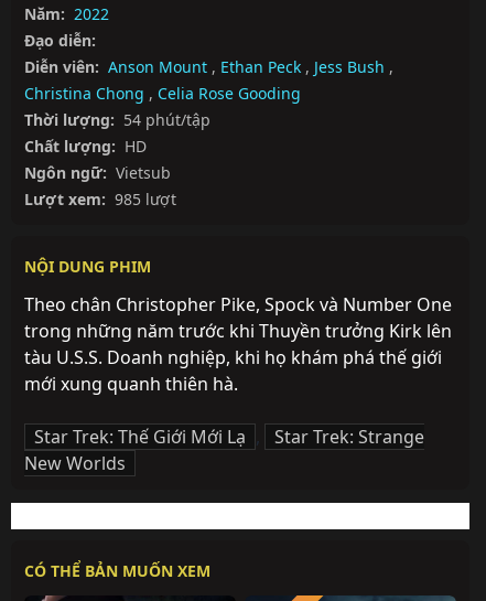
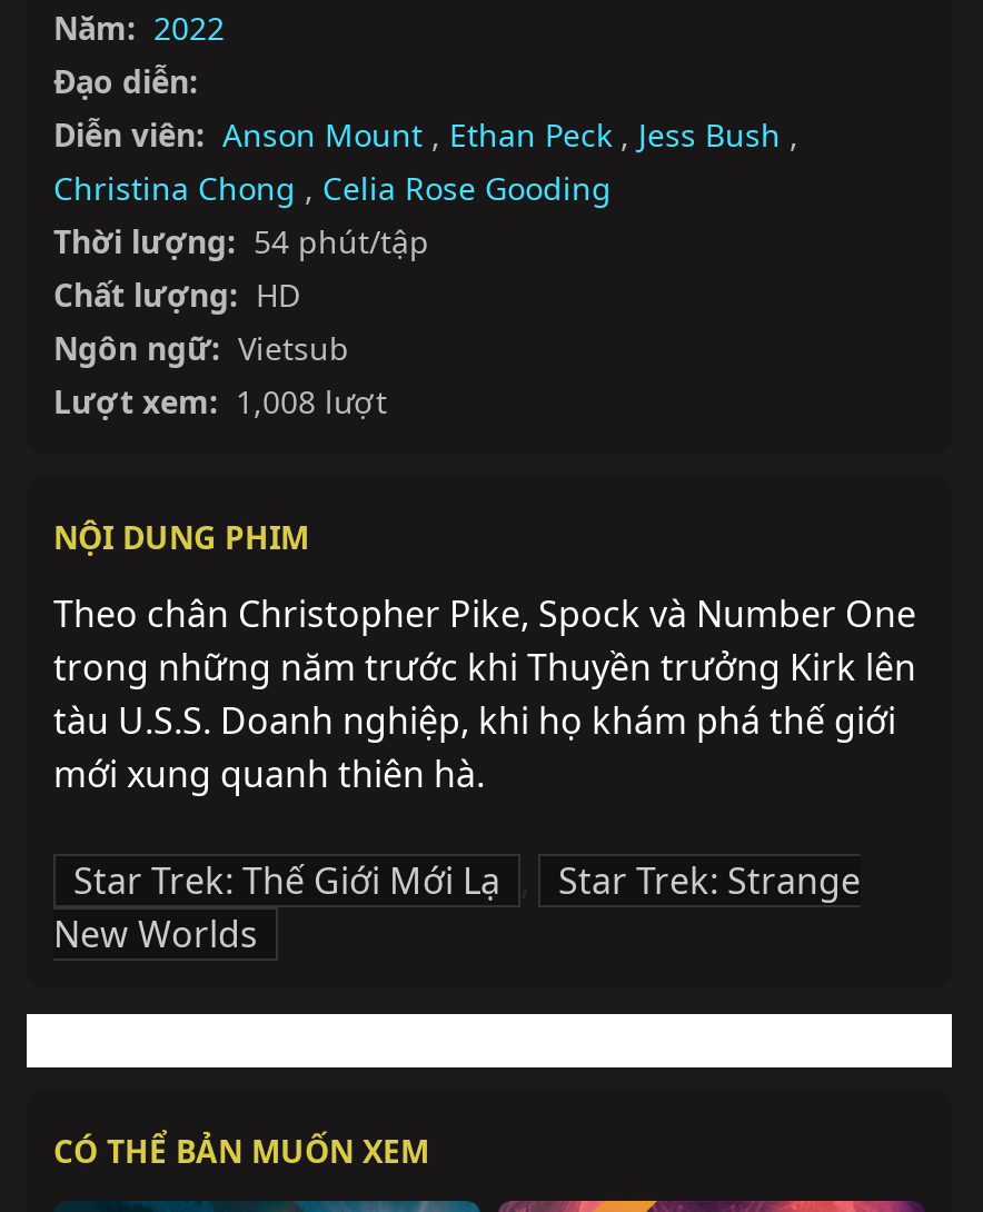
- Lượt xem: 985 lượt
+ Lượt xem: 1,008 lượt
